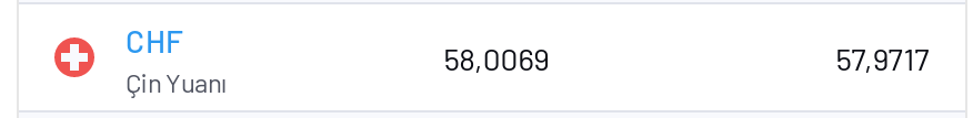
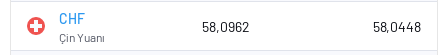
- 58,0069
+ 58,0962

- 57,9717
+ 58,0448
